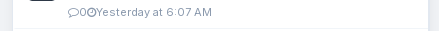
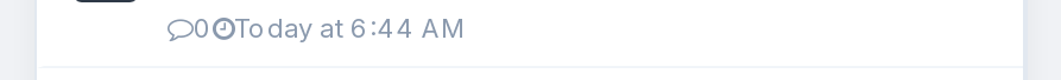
- Yesterday at 6:07 AM
+ Today at 6:44 AM
